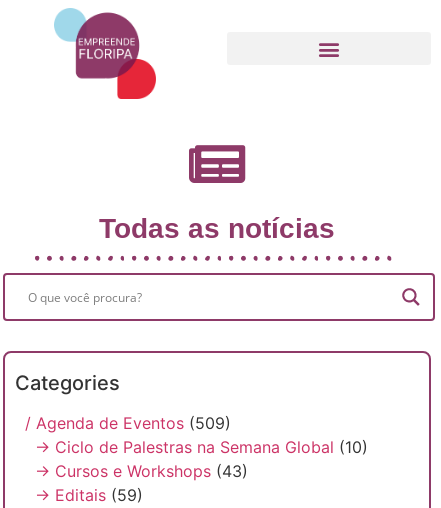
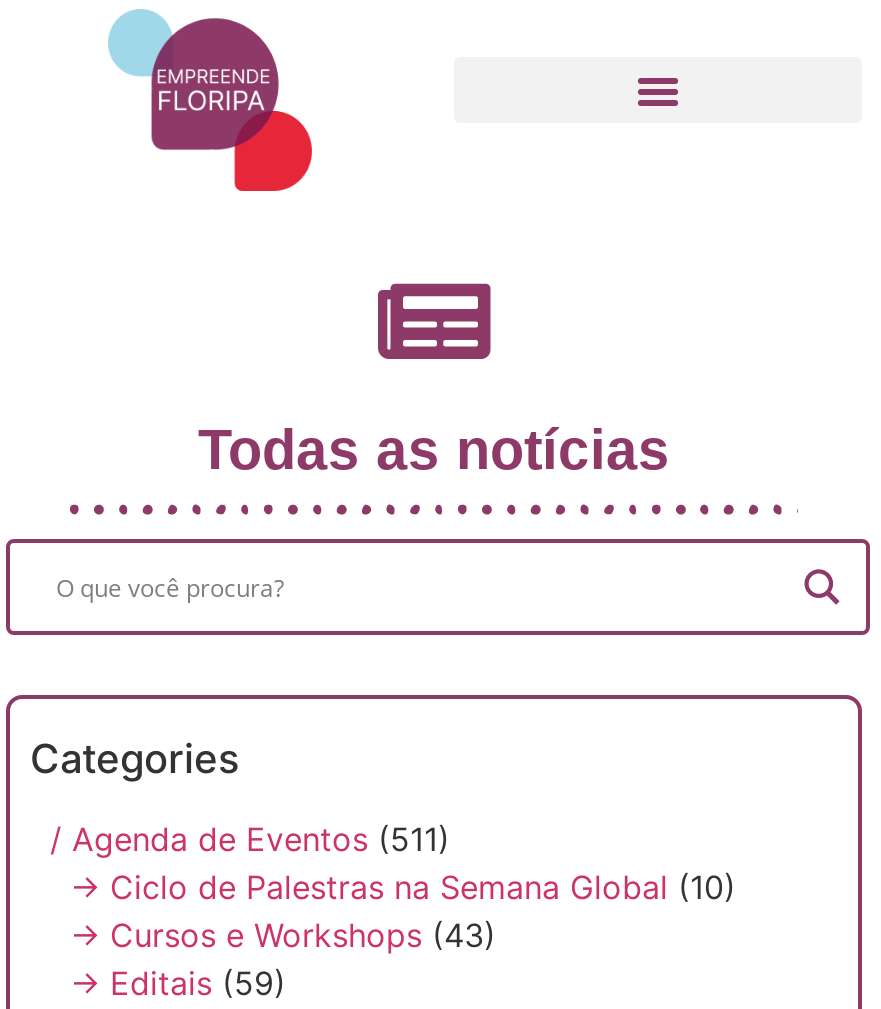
- / Agenda de Eventos (509)
+ / Agenda de Eventos (511)
